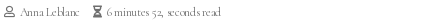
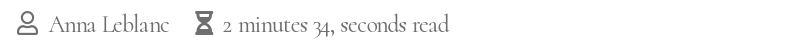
- 6 minutes 52, seconds read
+ 2 minutes 34, seconds read
